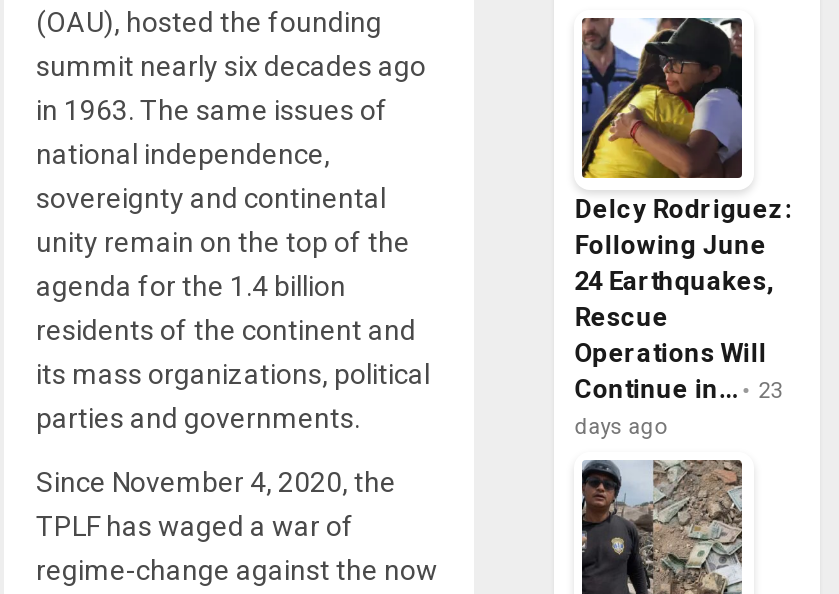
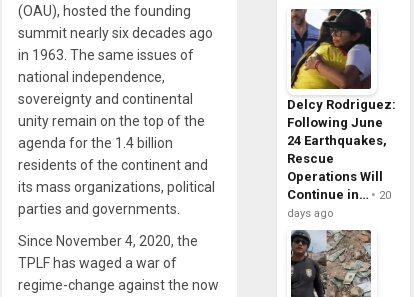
- Continue in… 23
+ Continue in… 20
